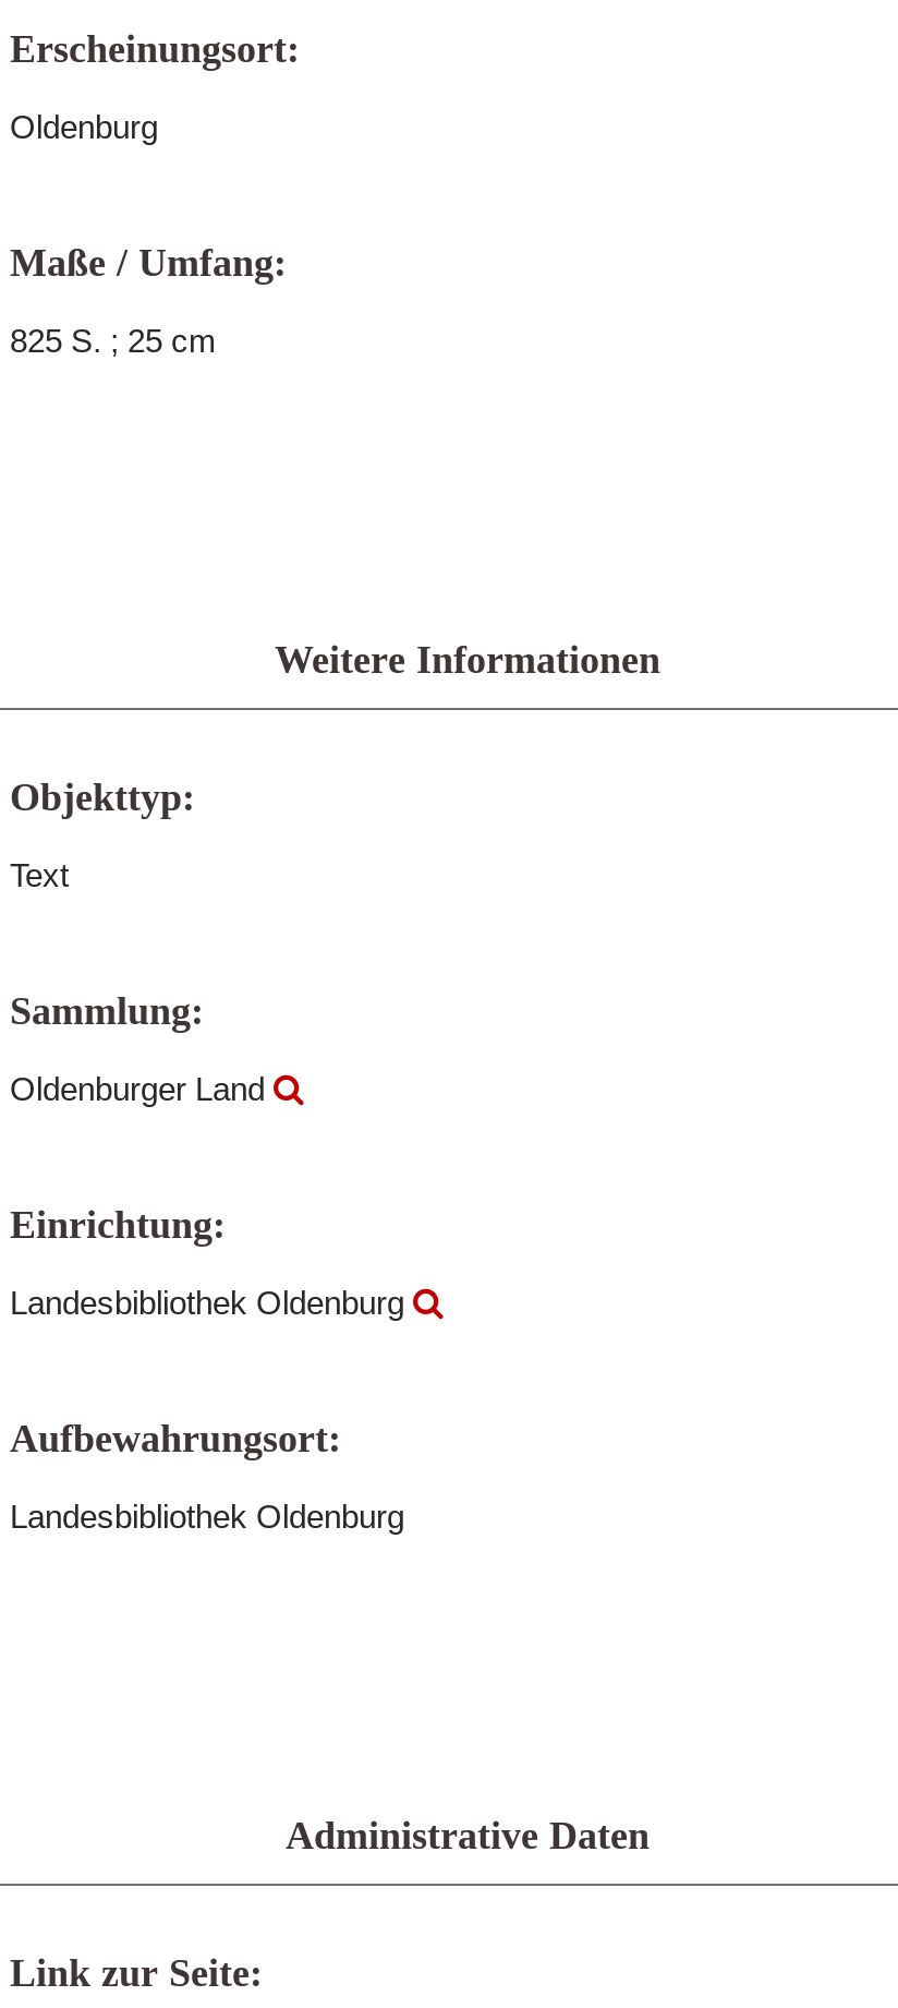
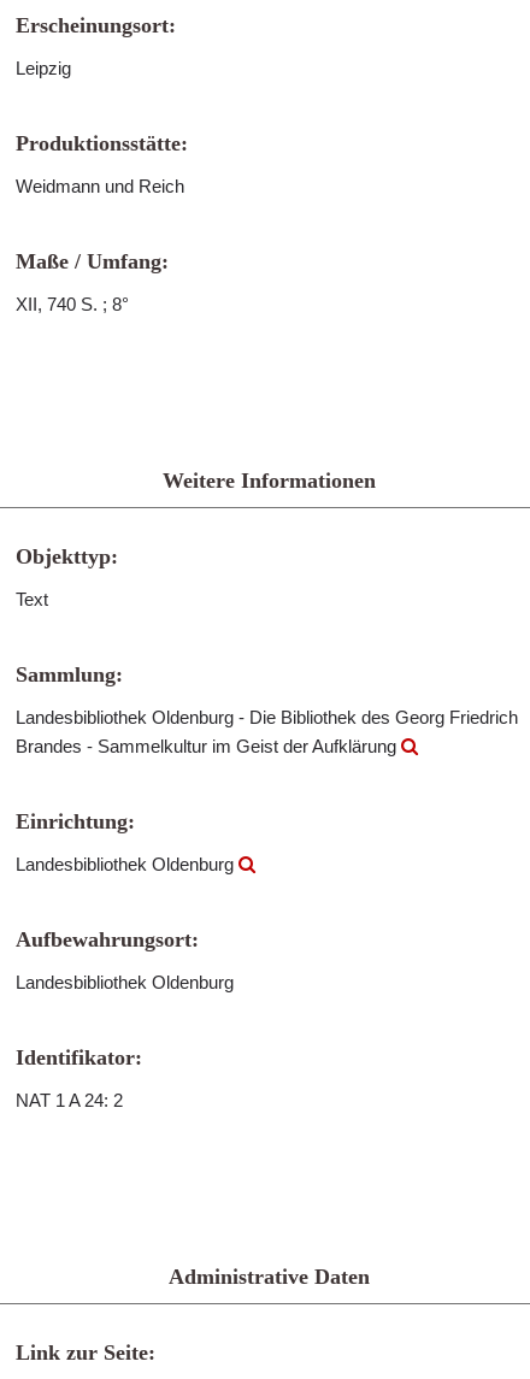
- Oldenburg
+ Leipzig
+ Produktionsstätte:
+ Weidmann und Reich

- 825 S. ; 25 cm
+ XII, 740 S. ; 8°

- Oldenburger Land
+ Landesbibliothek Oldenburg - Die Bibliothek des Georg Friedrich
+ Brandes - Sammelkultur im Geist der Aufklärung

+ Identifikator:
+ NAT 1 A 24: 2
